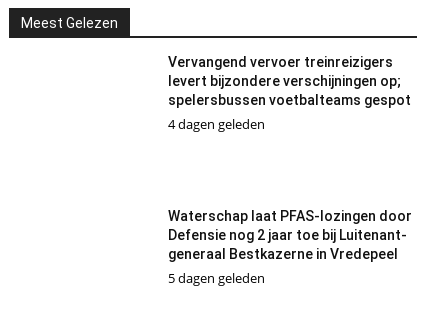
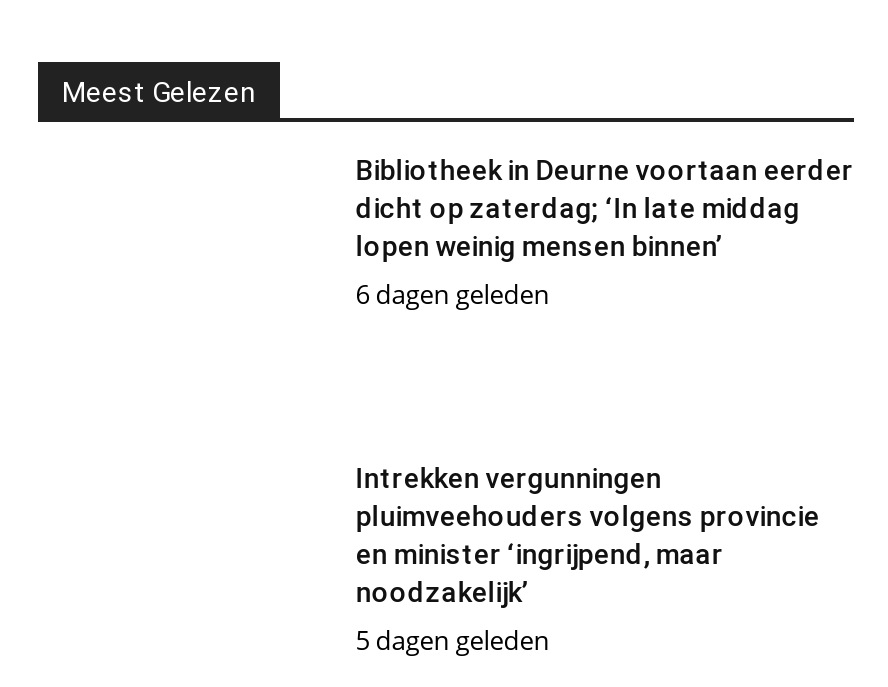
- Vervangend vervoer treinreizigers
- levert bijzondere verschijningen op;
- spelersbussen voetbalteams gespot
- 4 dagen geleden
+ Bibliotheek in Deurne voortaan eerder
+ dicht op zaterdag; ‘In late middag
+ lopen weinig mensen binnen’
+ 6 dagen geleden

- Waterschap laat PFAS-lozingen door
- Defensie nog 2 jaar toe bij Luitenant-
- generaal Bestkazerne in Vredepeel
+ Intrekken vergunningen
+ pluimveehouders volgens provincie
+ en minister ‘ingrijpend, maar
+ noodzakelijk’
